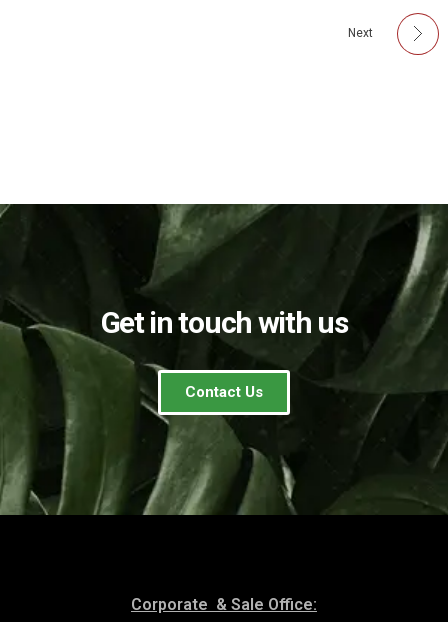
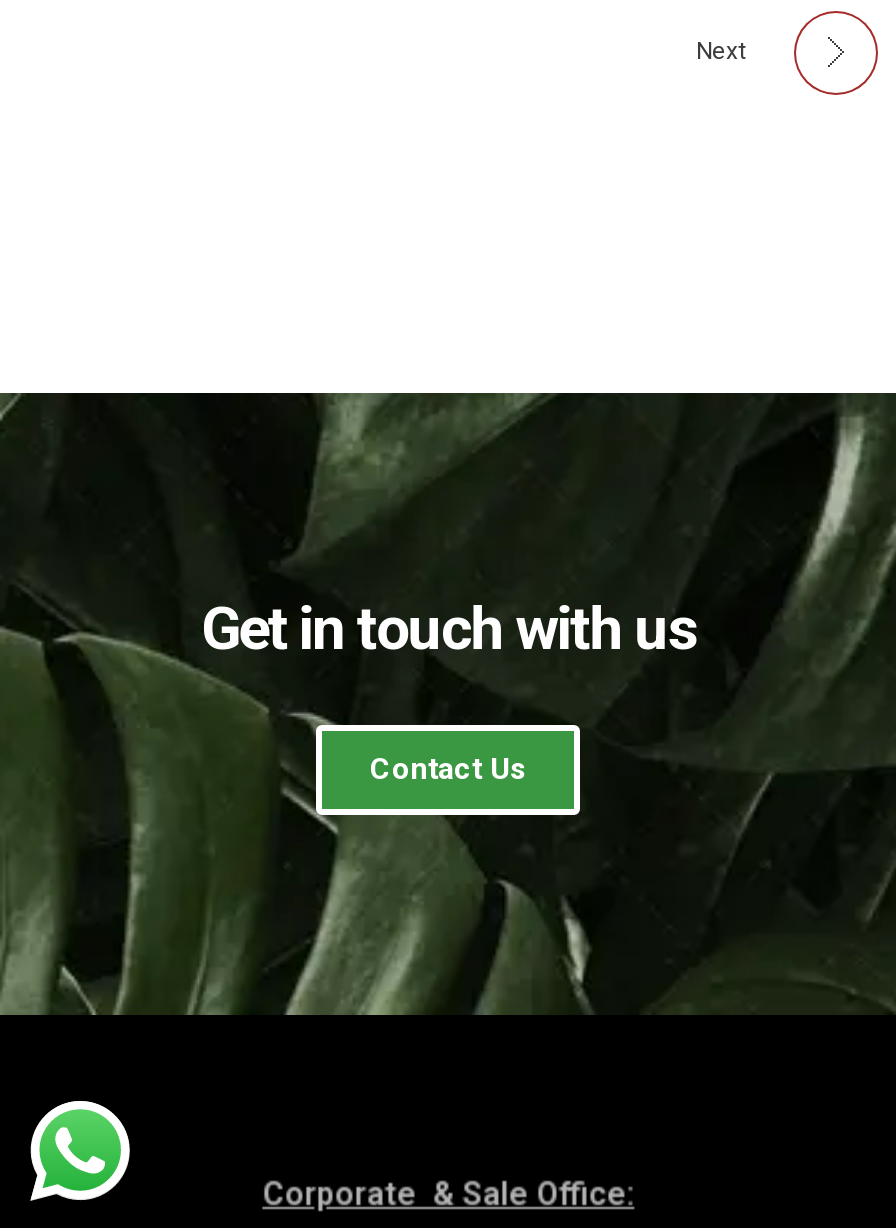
+ [image]
